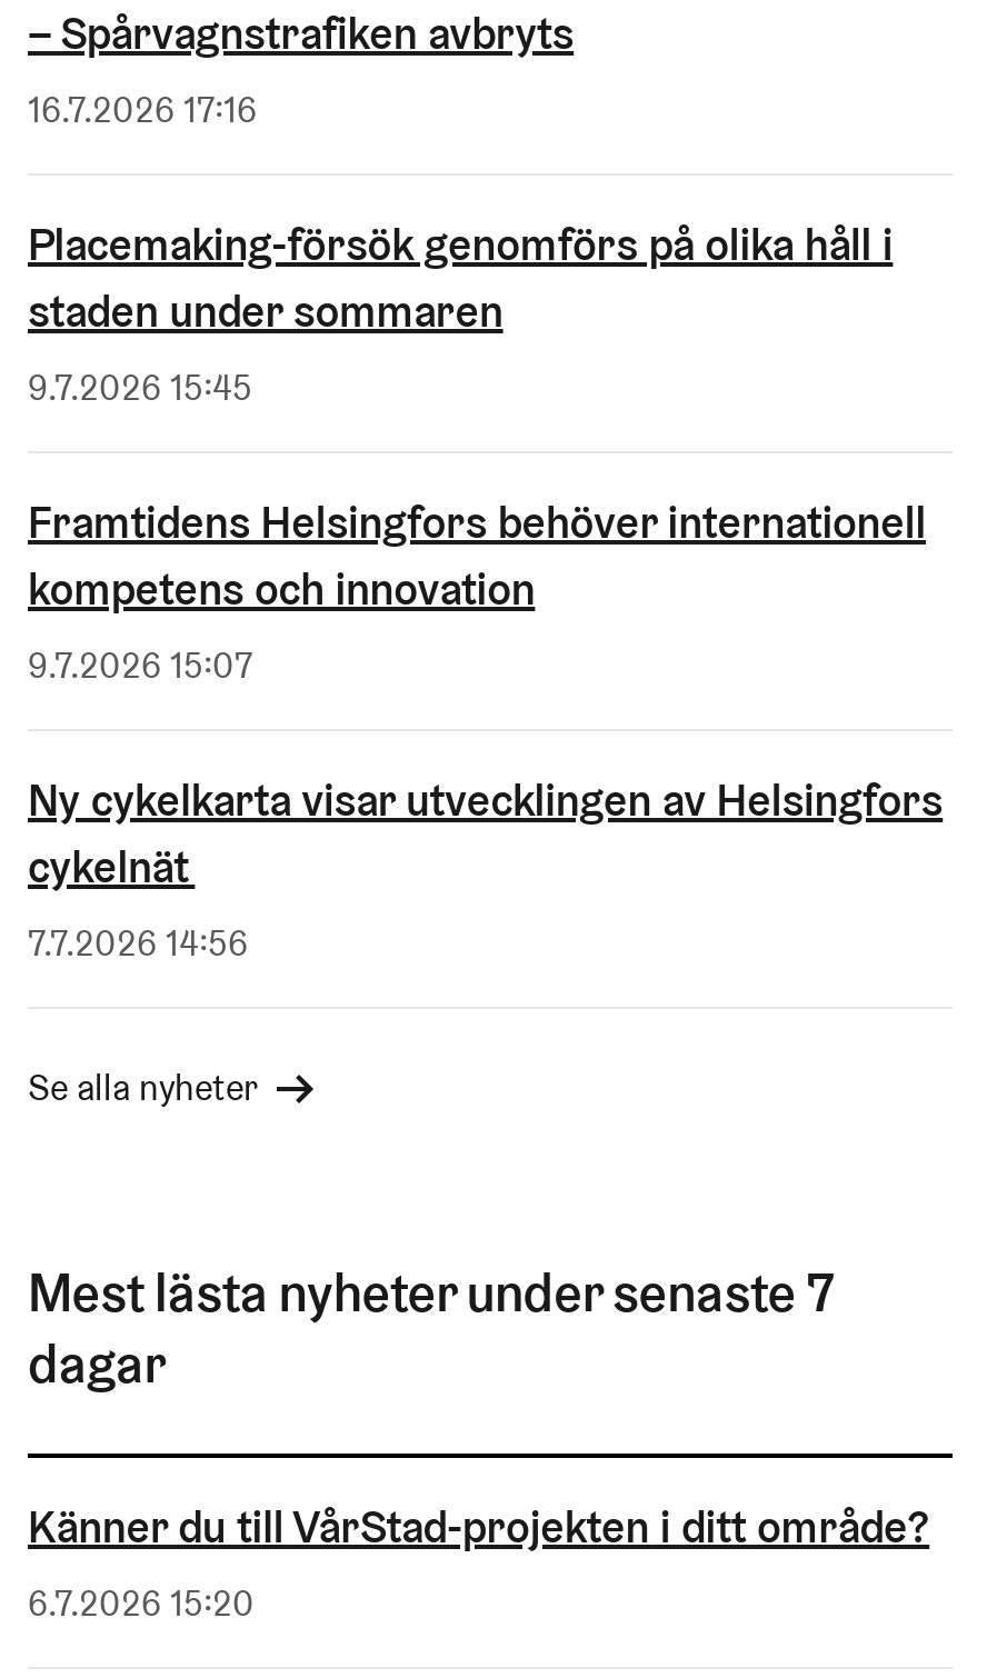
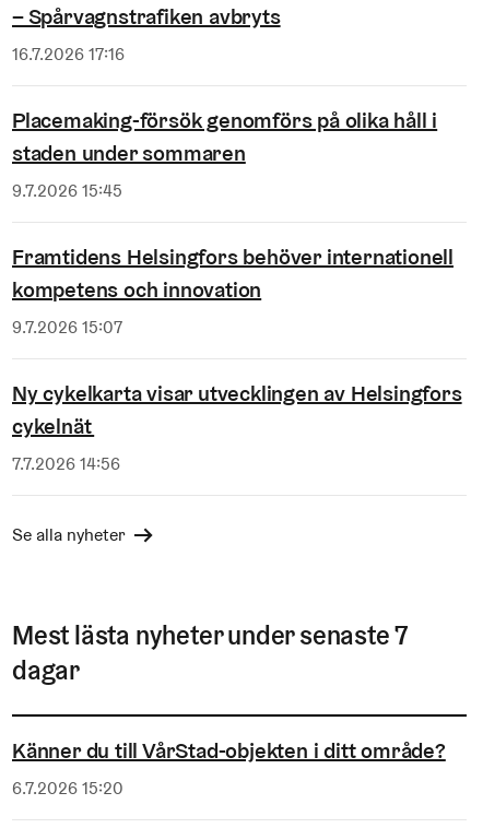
- Känner du till VårStad-projekten i ditt område?
+ Känner du till VårStad-objekten i ditt område?
